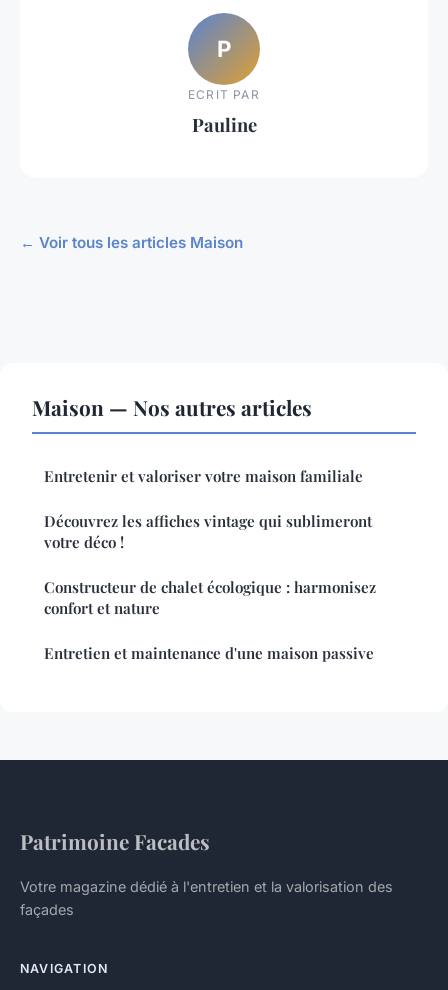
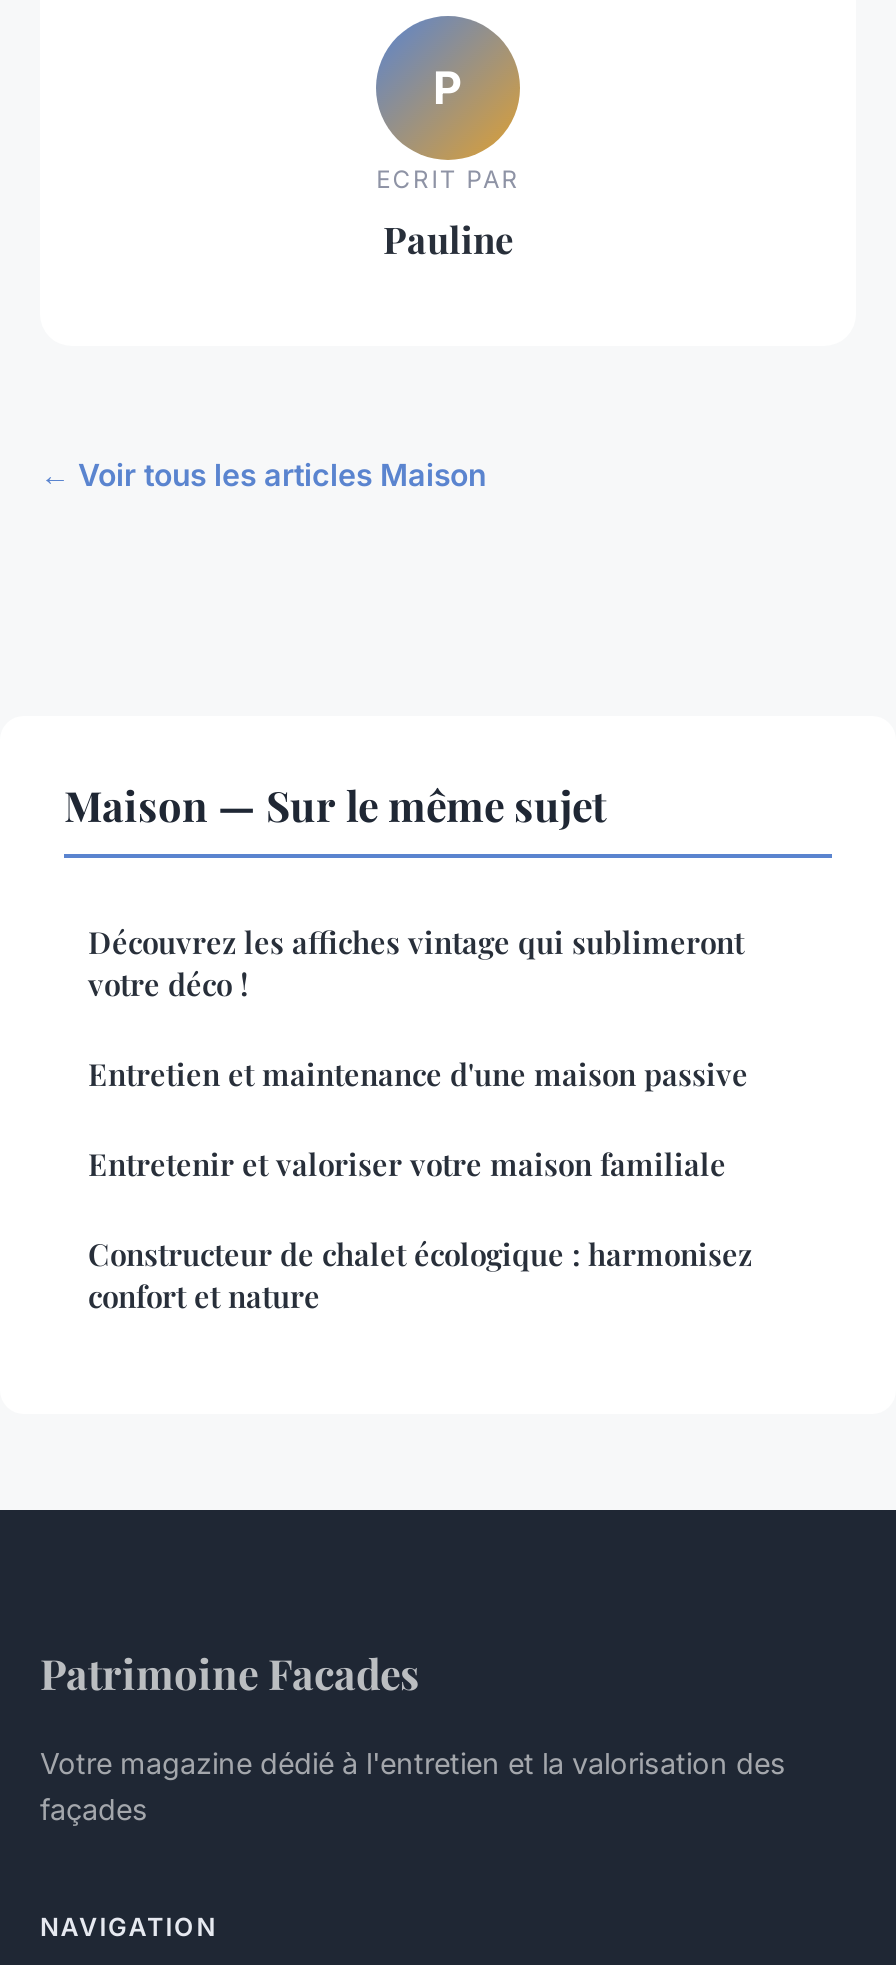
- Maison — Nos autres articles
+ Maison — Sur le même sujet

moved down: Entretenir et valoriser votre maison familiale

moved up: Découvrez les affiches vintage qui sublimeront | votre déco !

moved down: Constructeur de chalet écologique : harmonisez | confort et nature

moved up: Entretien et maintenance d'une maison passive
